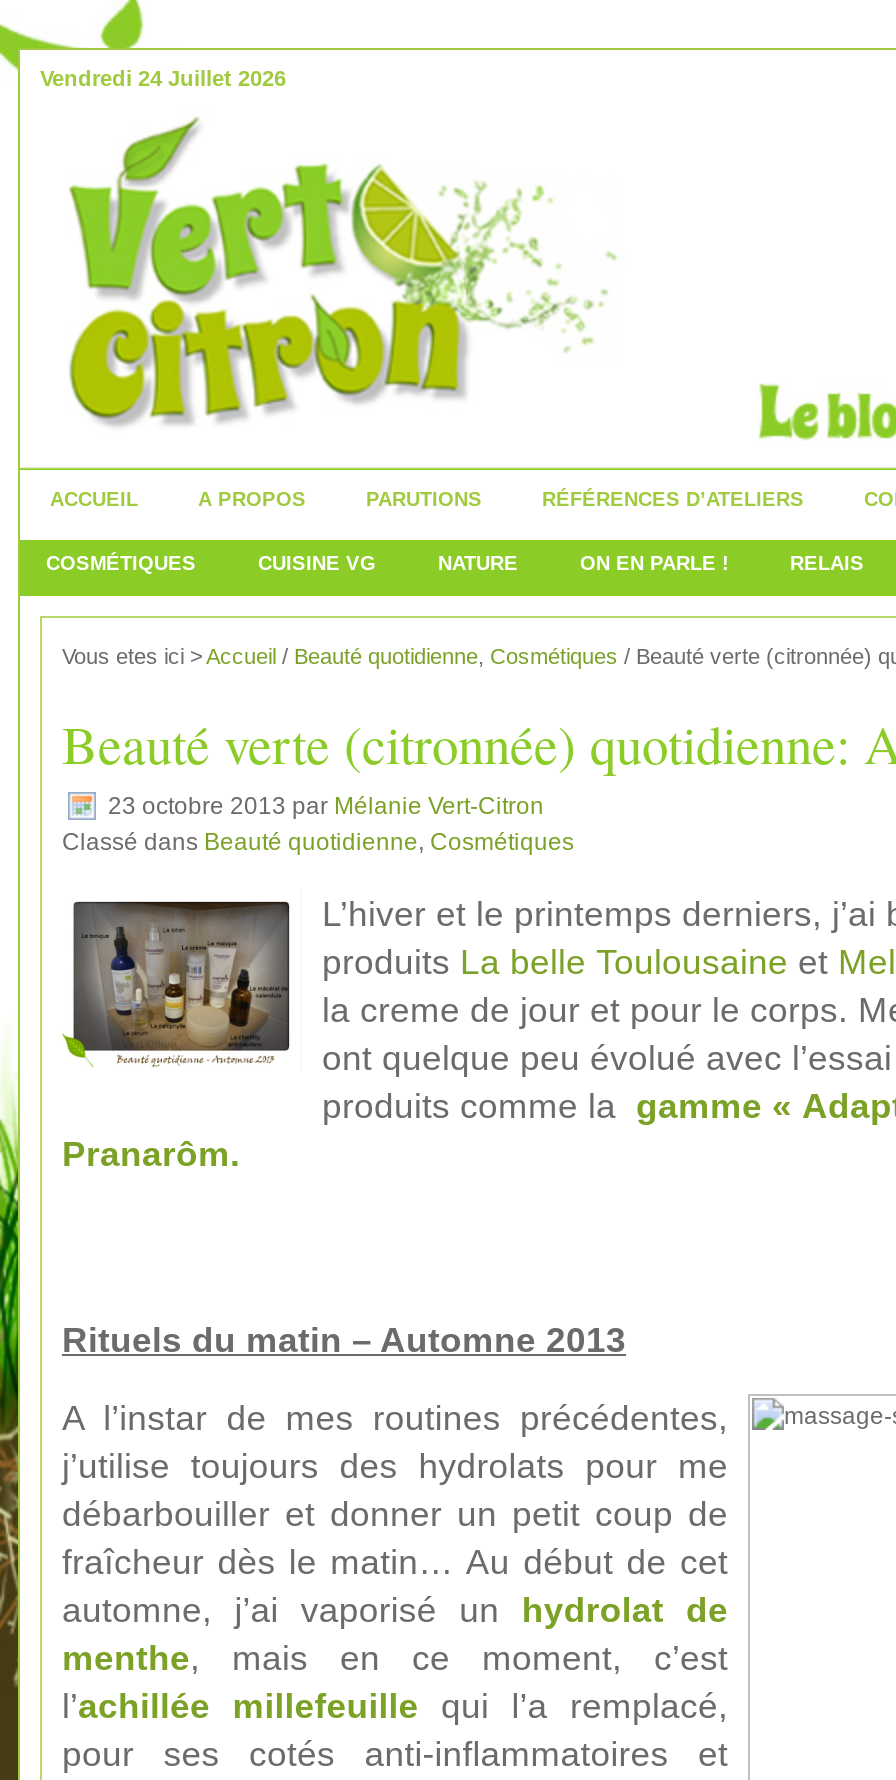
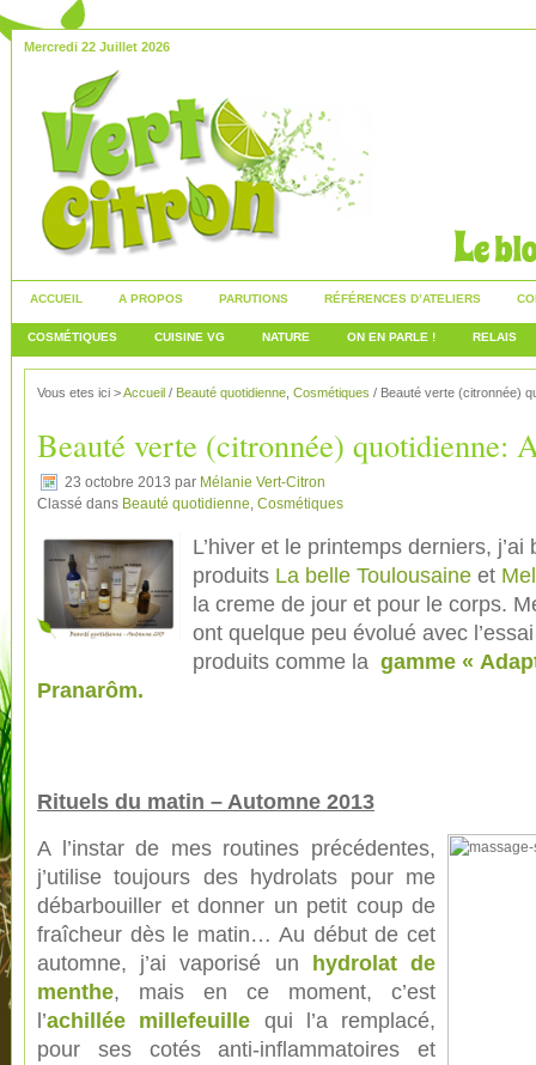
- Vendredi 24 Juillet 2026
+ Mercredi 22 Juillet 2026
